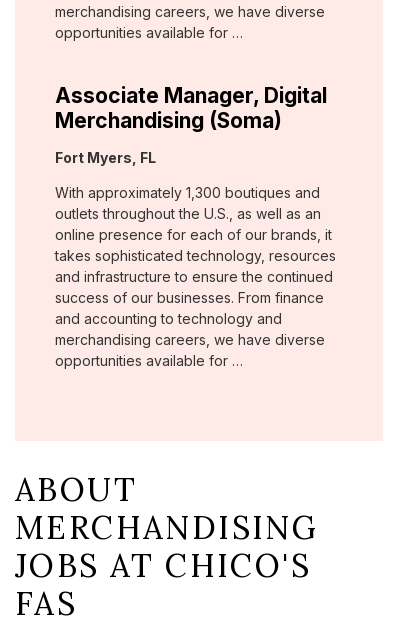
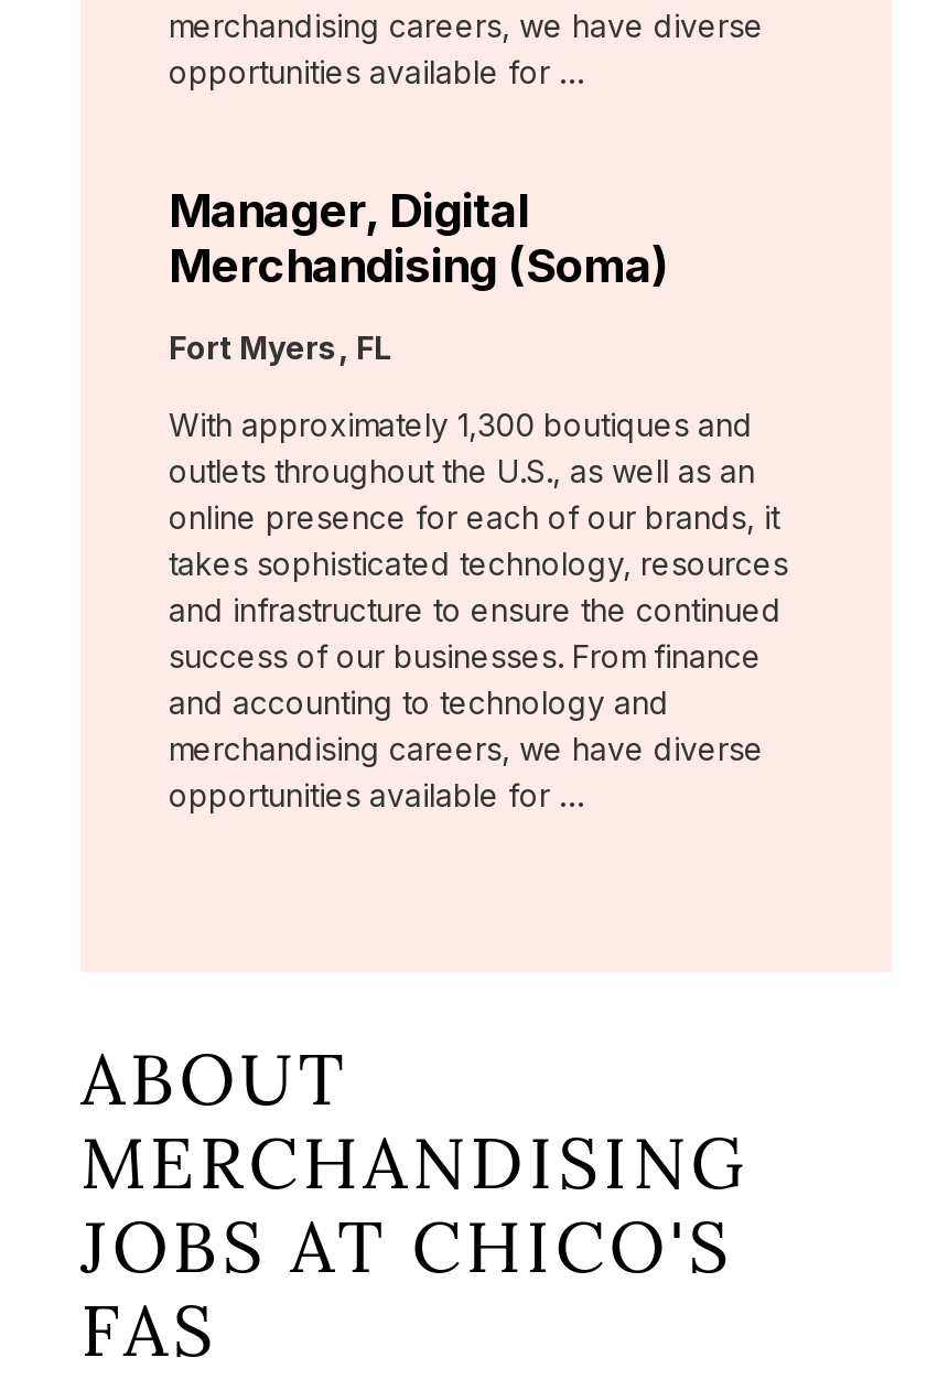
- Associate Manager, Digital
+ Manager, Digital
